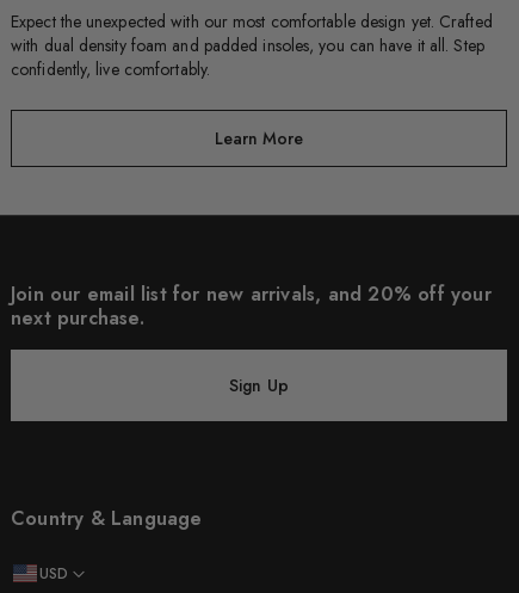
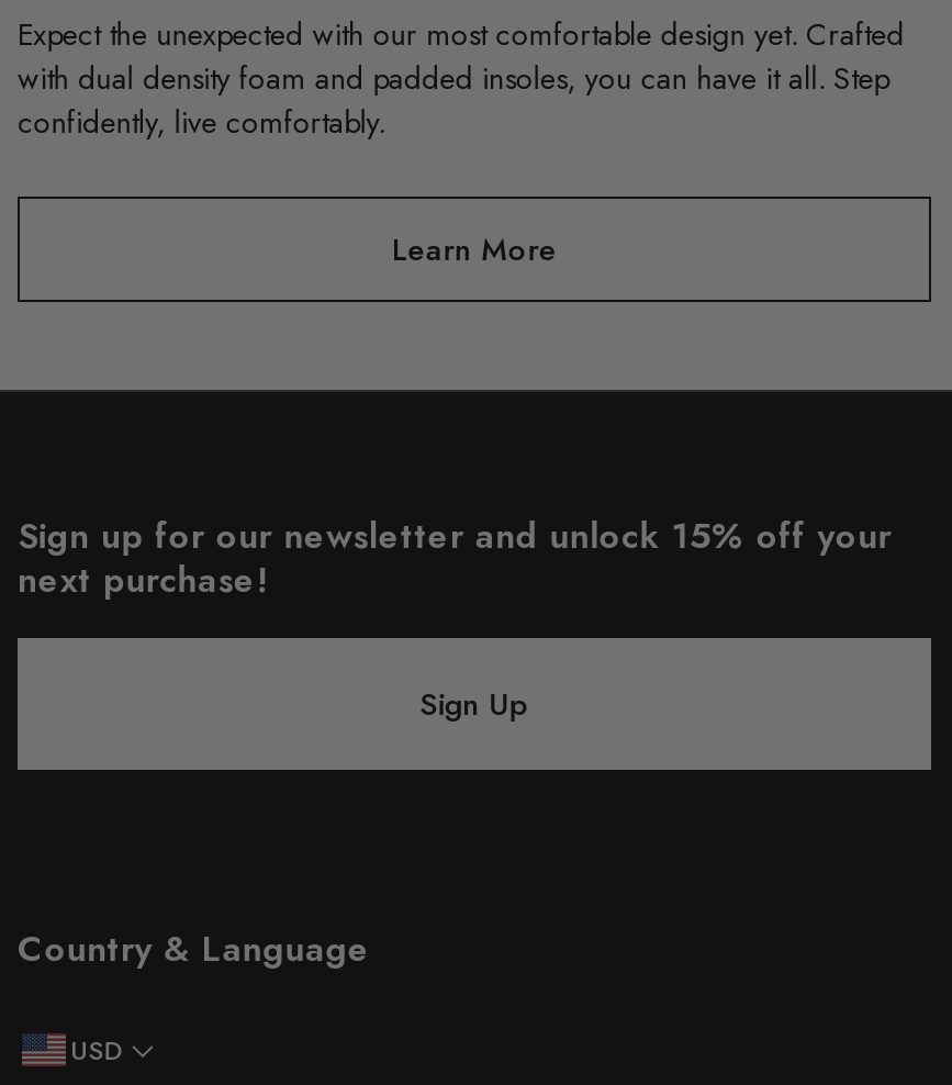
- Join our email list for new arrivals, and 20% off your
- next purchase.
+ Sign up for our newsletter and unlock 15% off your
+ next purchase!
